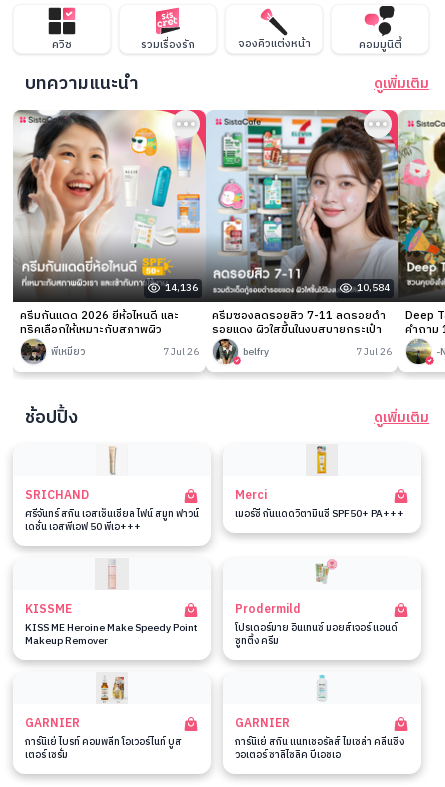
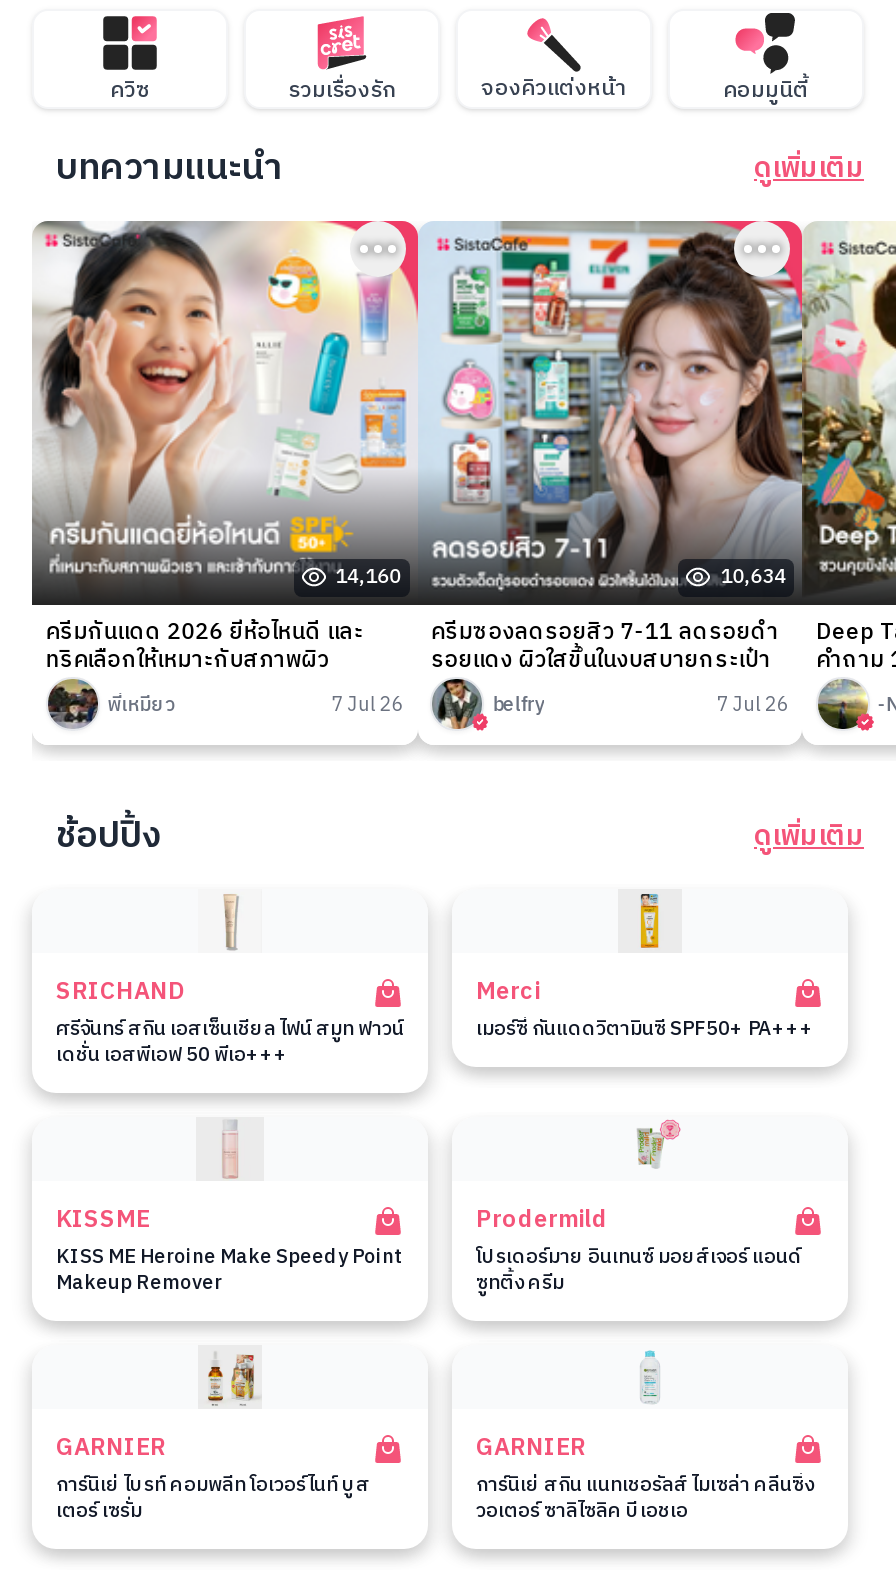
- 14,136
+ 14,160

- 10,584
+ 10,634
